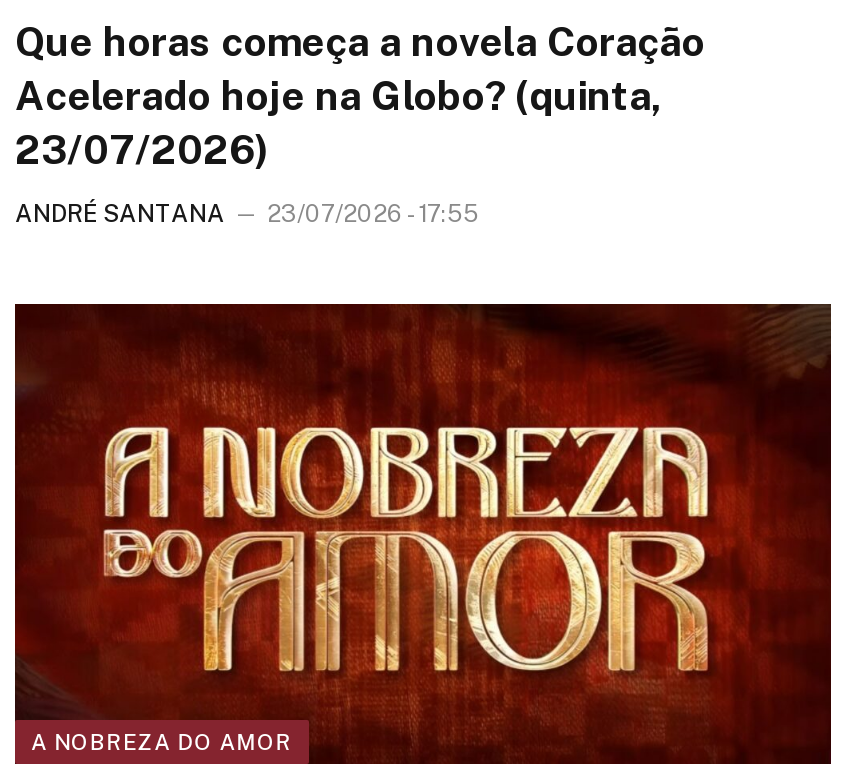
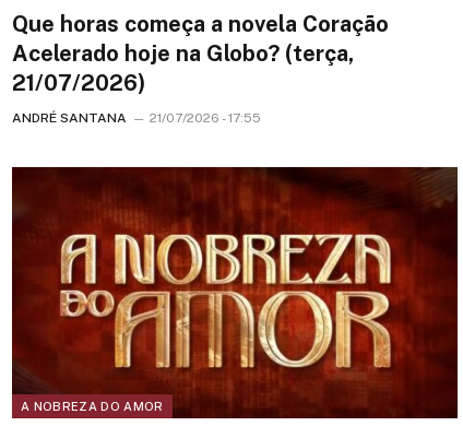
- Acelerado hoje na Globo? (quinta,
+ Acelerado hoje na Globo? (terça,

- 23/07/2026)
+ 21/07/2026)

- ANDRÉ SANTANA 23/07/2026 - 17:55
+ ANDRÉ SANTANA 21/07/2026 - 17:55
